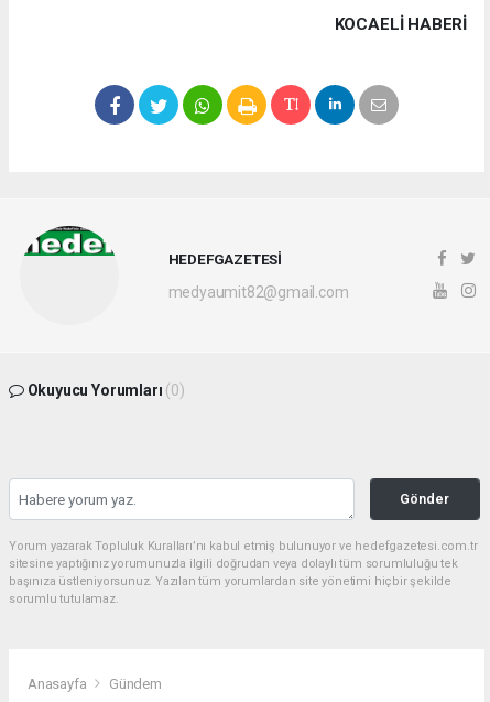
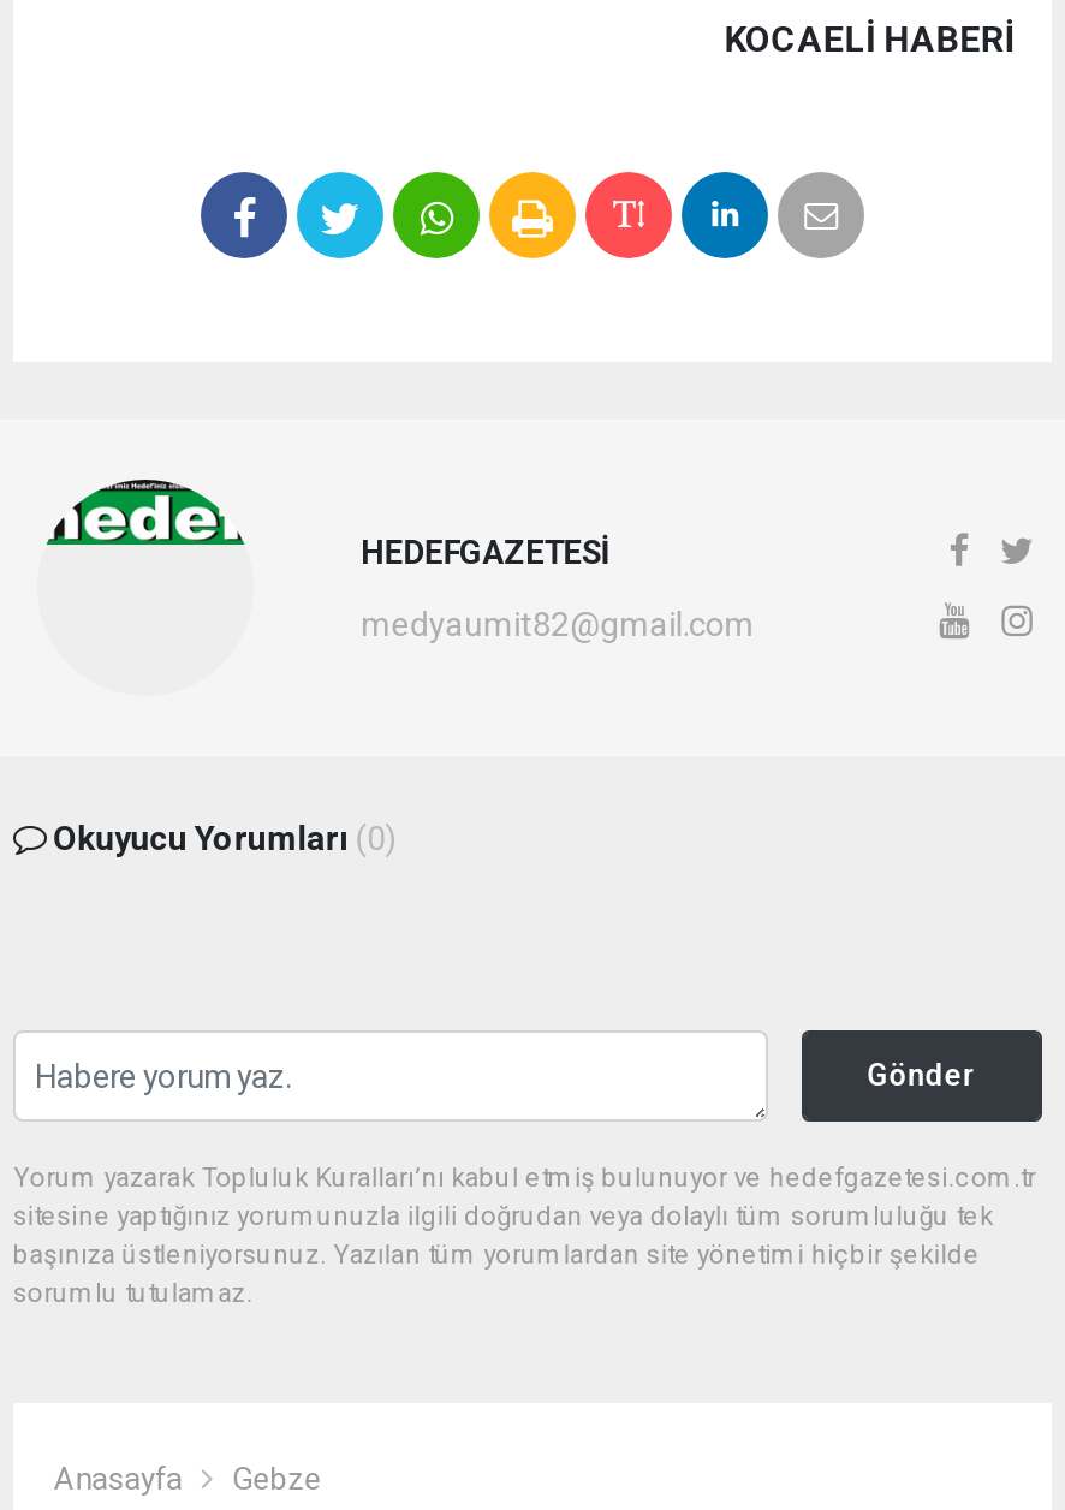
- Gündem
+ Gebze
